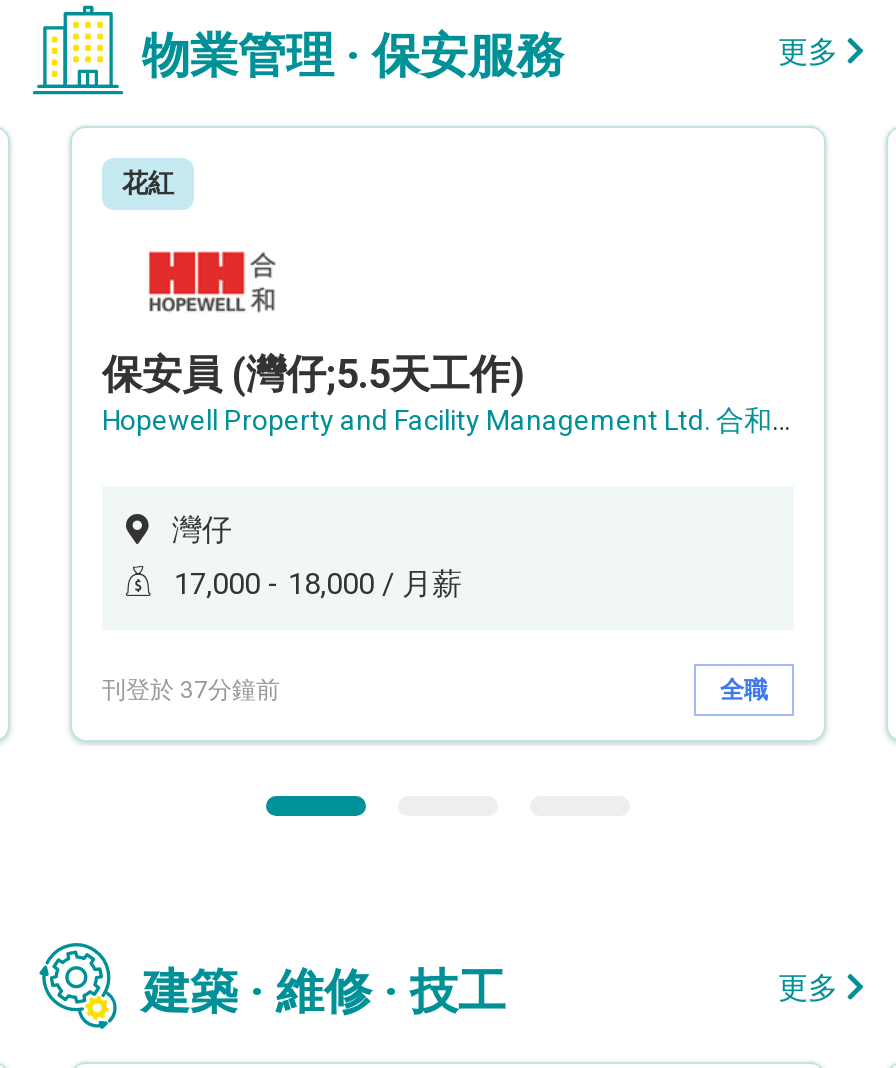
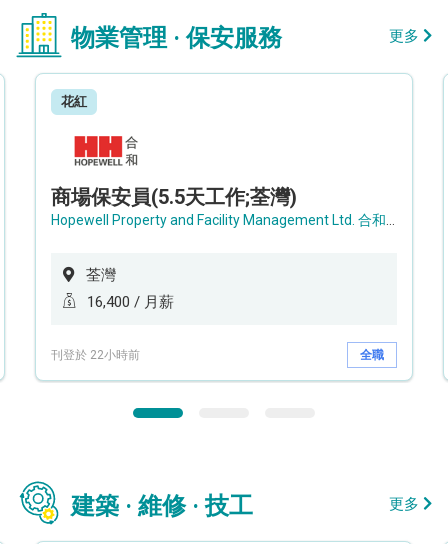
- 保安員 (灣仔;5.5天工作)
+ 商場保安員(5.5天工作;荃灣)

- 灣仔
+ 荃灣

- 17,000 - 18,000 / 月薪
+ 16,400 / 月薪

- 刊登於 37分鐘前
+ 刊登於 22小時前
